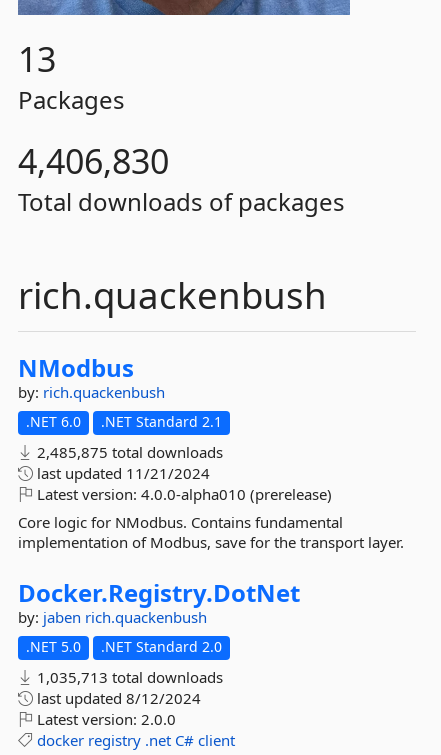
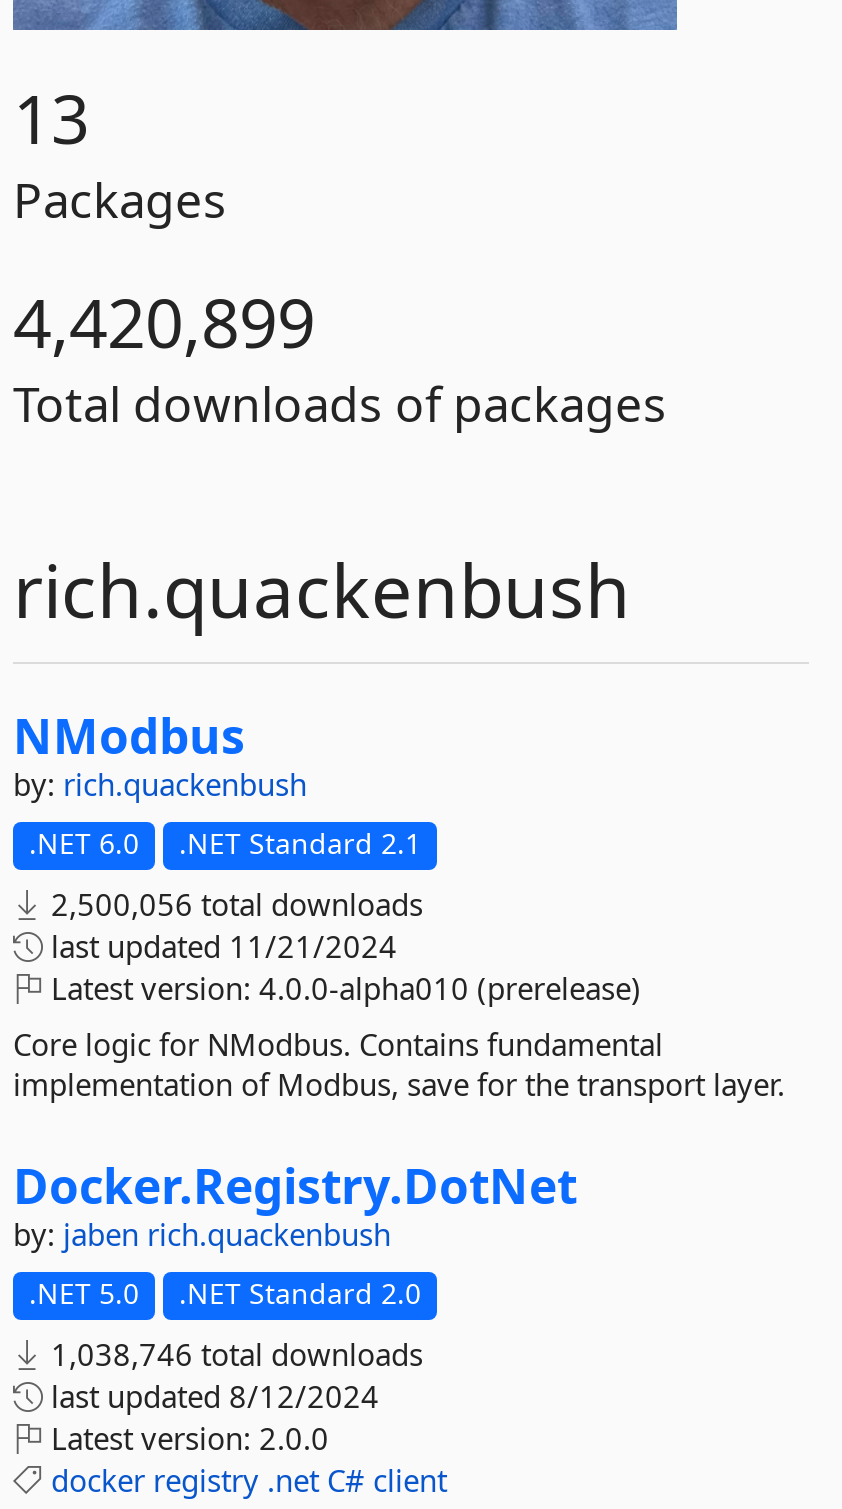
- 4,406,830
+ 4,420,899

- 2,485,875 total downloads
+ 2,500,056 total downloads

- 1,035,713 total downloads
+ 1,038,746 total downloads
